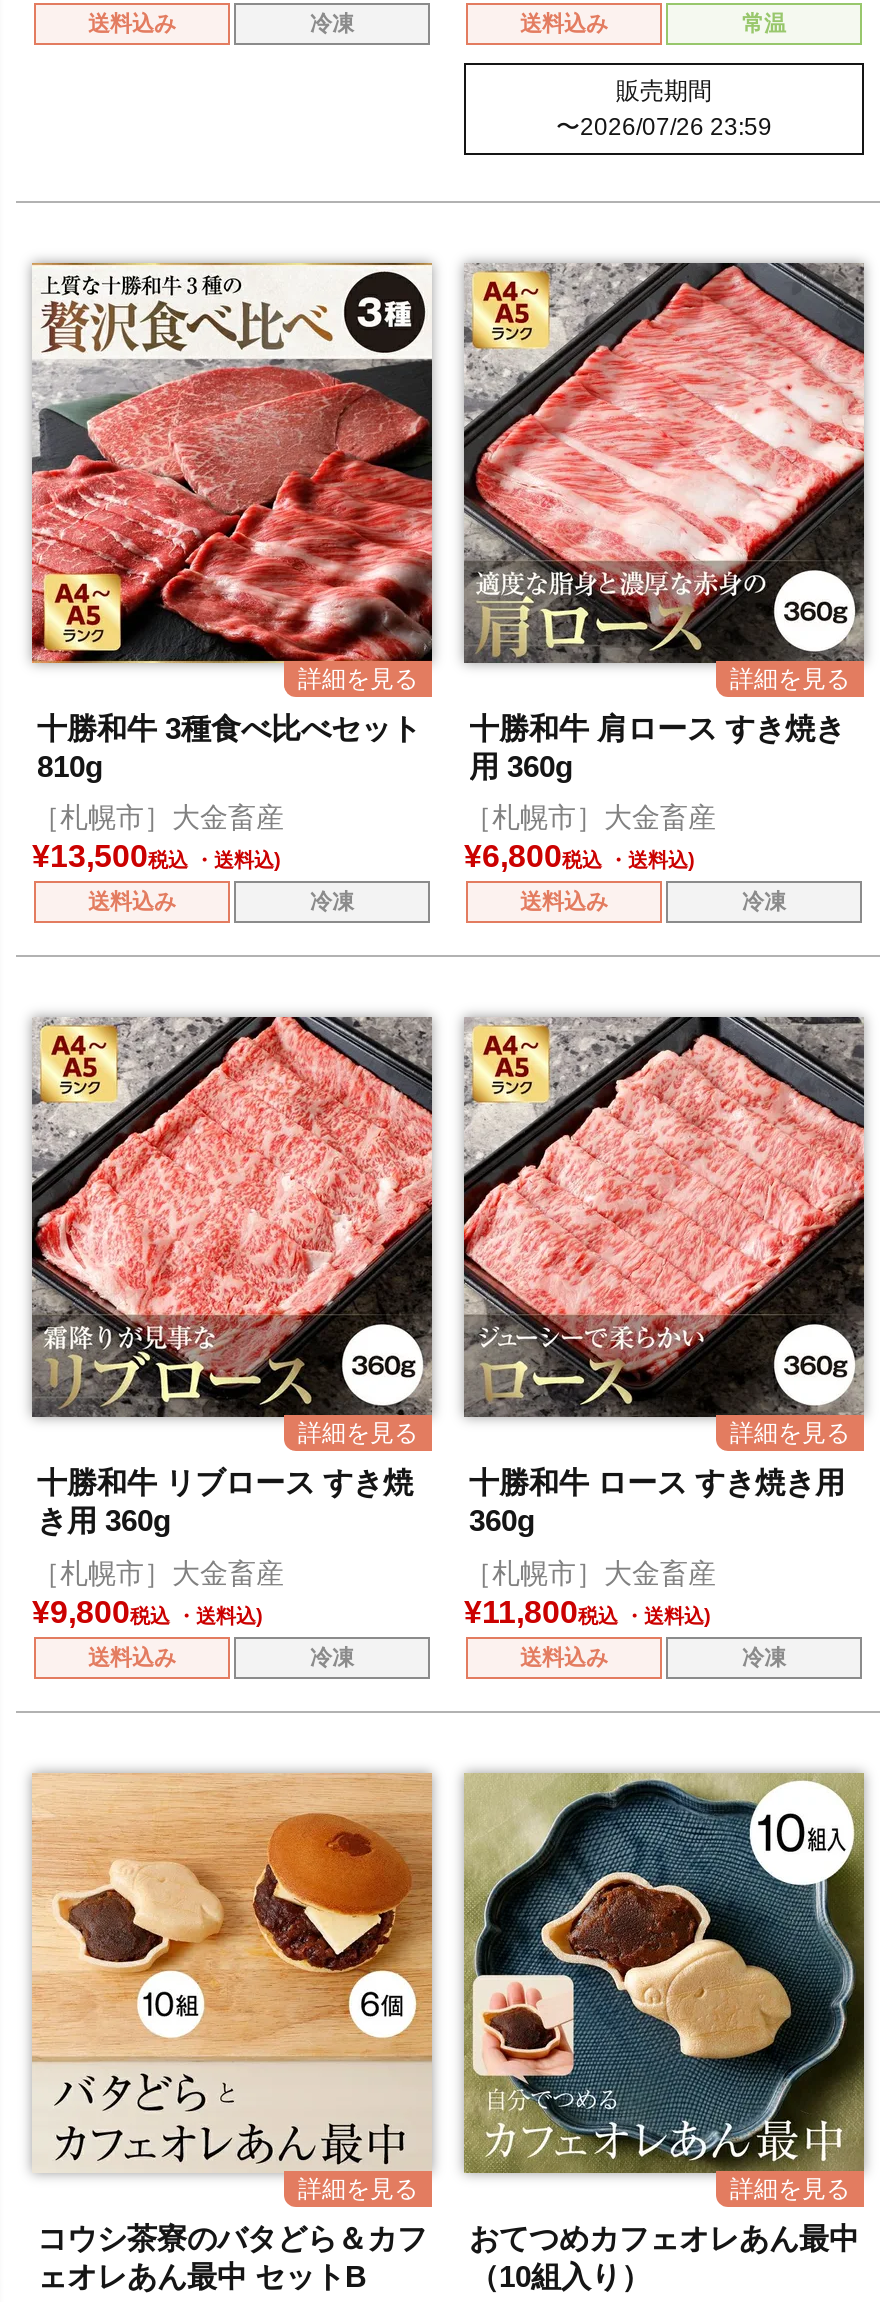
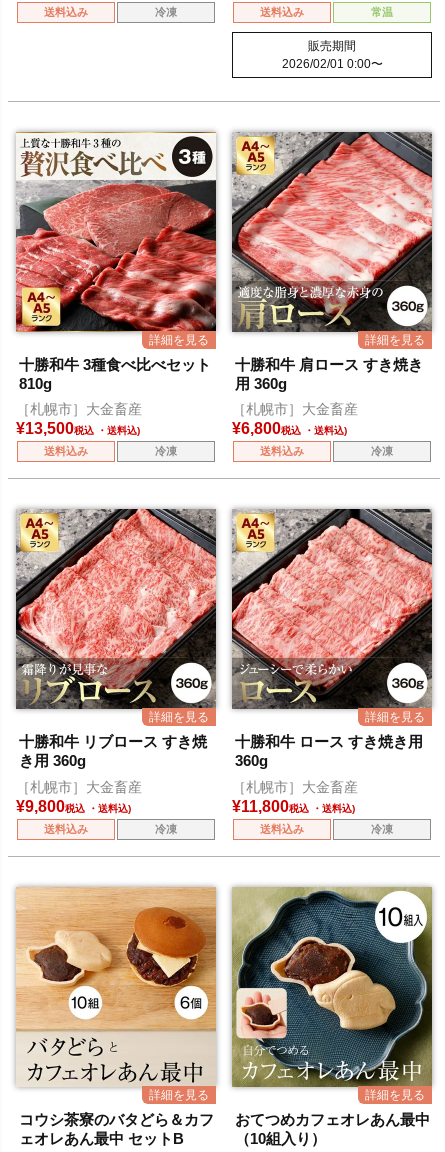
- 〜2026/07/26 23:59
+ 2026/02/01 0:00〜
